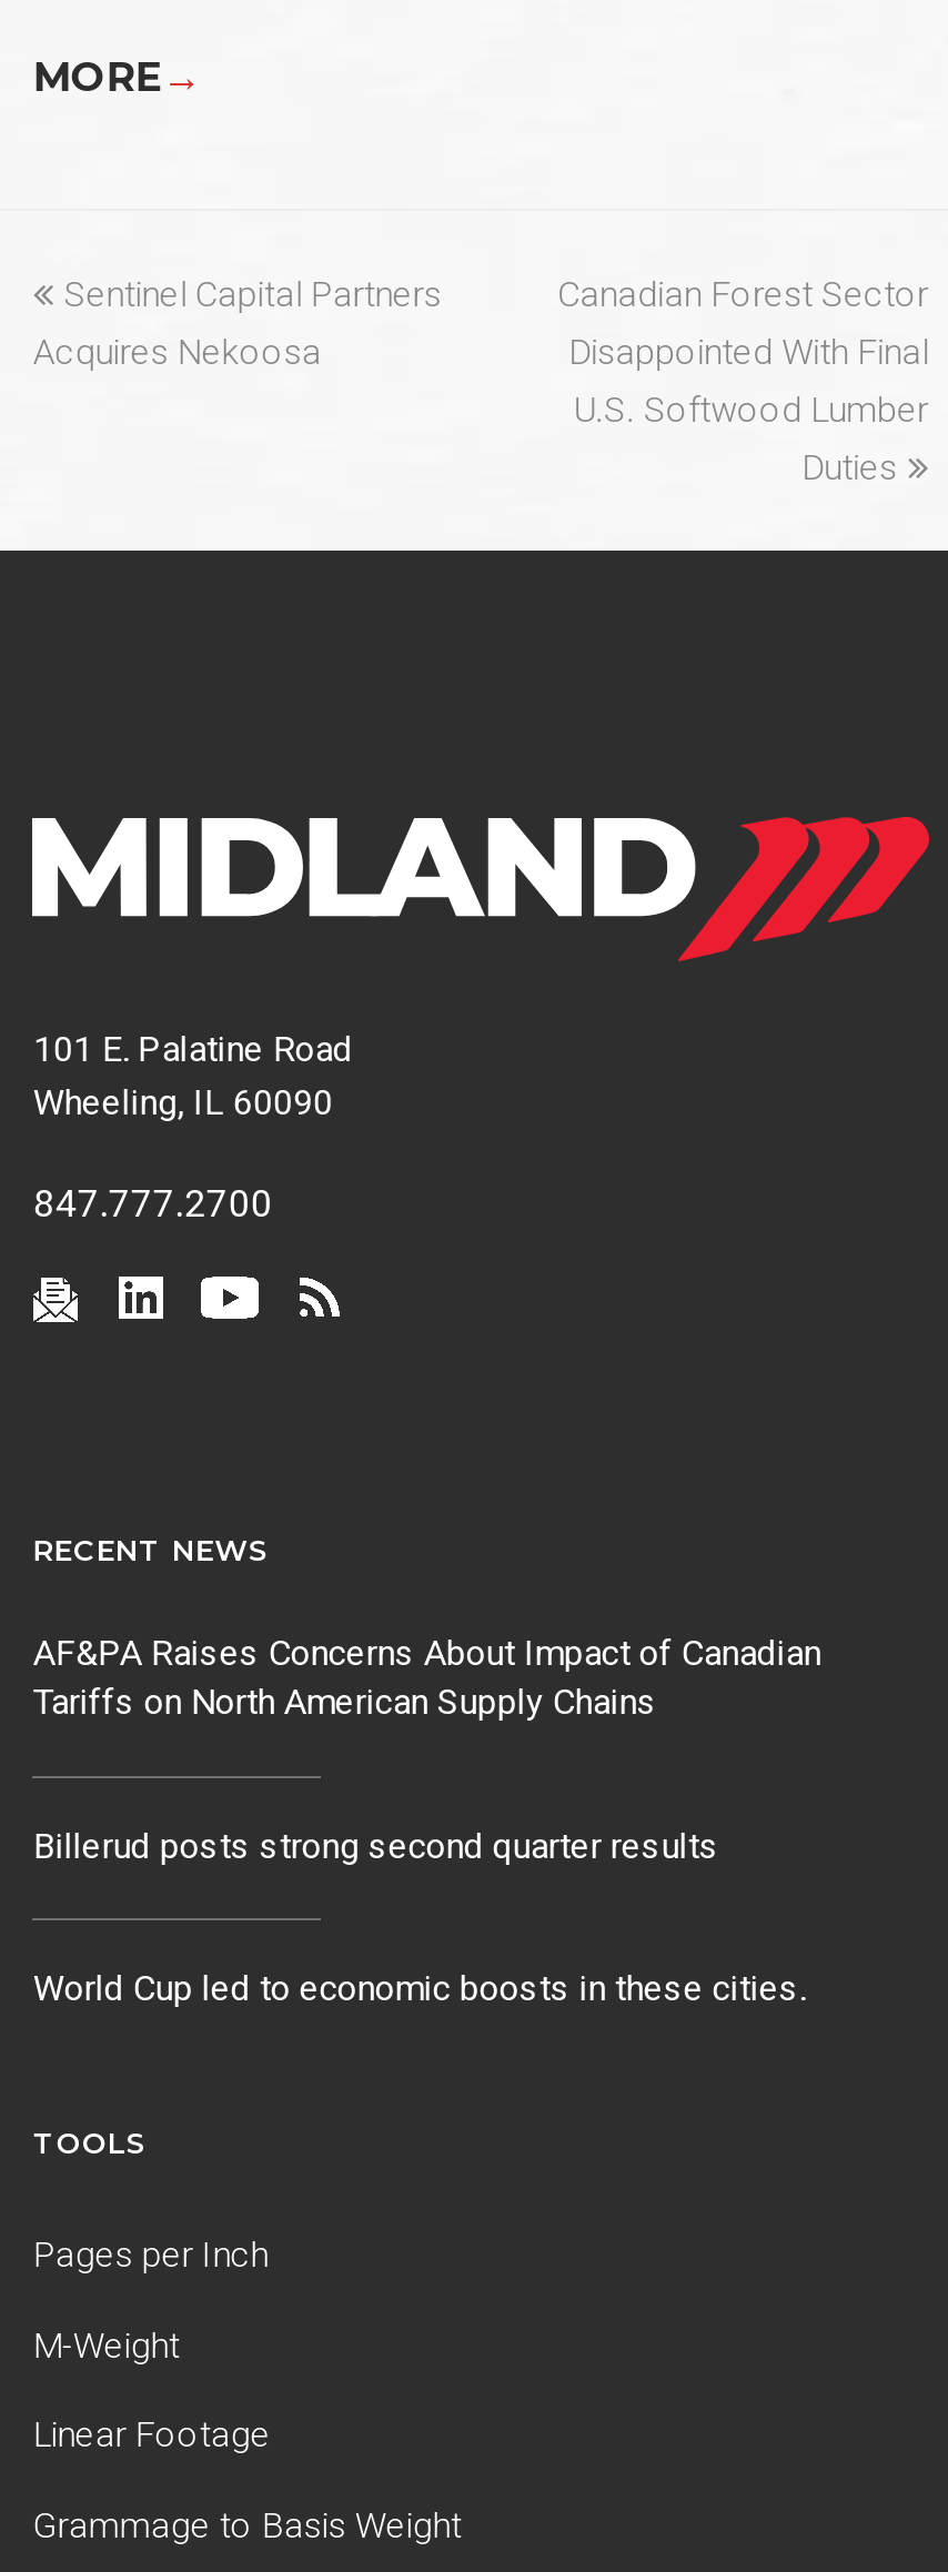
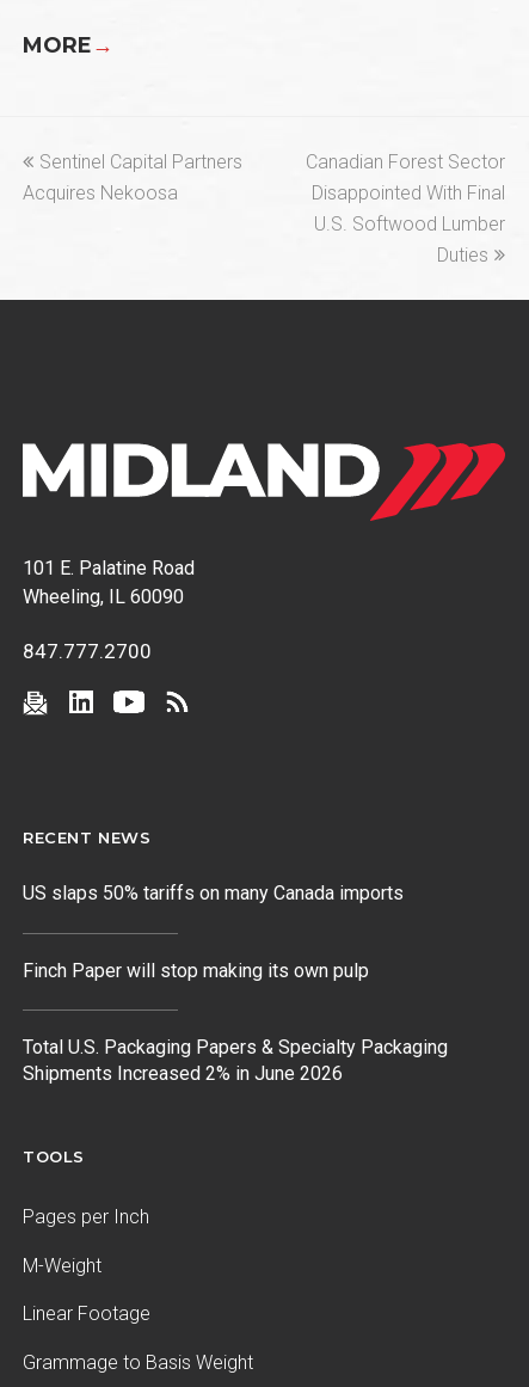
- AF&PA Raises Concerns About Impact of Canadian
- Tariffs on North American Supply Chains
+ US slaps 50% tariffs on many Canada imports

- Billerud posts strong second quarter results
+ Finch Paper will stop making its own pulp

- World Cup led to economic boosts in these cities.
+ Total U.S. Packaging Papers & Specialty Packaging
+ Shipments Increased 2% in June 2026
